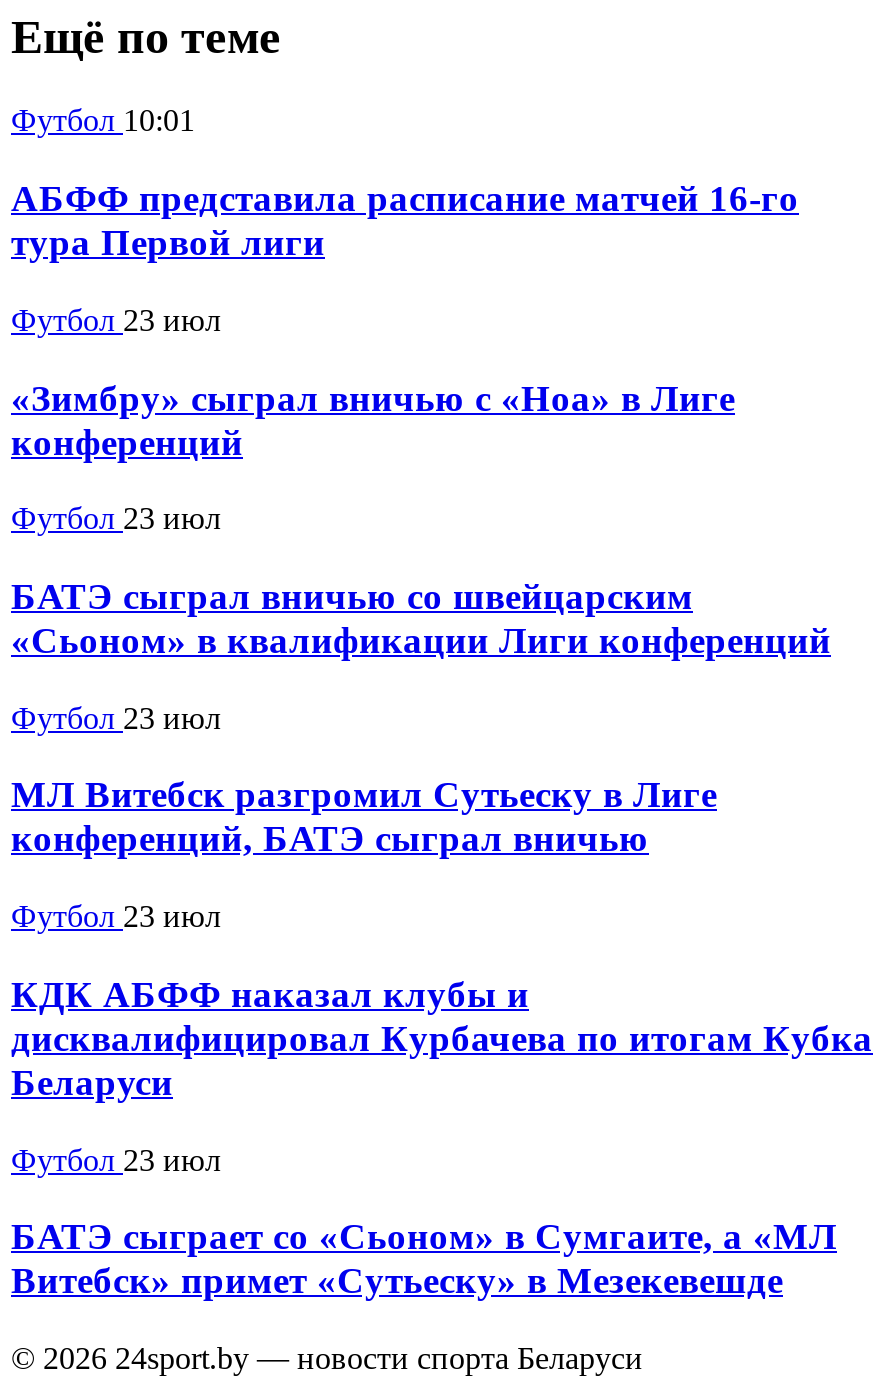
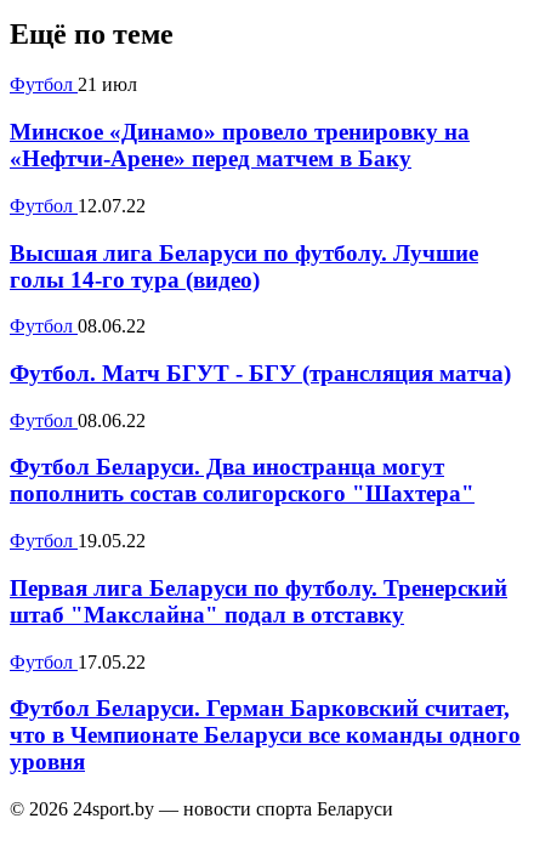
- Футбол 10:01
+ Футбол 21 июл

- АБФФ представила расписание матчей 16-го
- тура Первой лиги
+ Минское «Динамо» провело тренировку на
+ «Нефтчи-Арене» перед матчем в Баку

- Футбол 23 июл
+ Футбол 12.07.22

- «Зимбру» сыграл вничью с «Ноа» в Лиге
- конференций
+ Высшая лига Беларуси по футболу. Лучшие
+ голы 14-го тура (видео)

- Футбол 23 июл
+ Футбол 08.06.22

- БАТЭ сыграл вничью со швейцарским
- «Сьоном» в квалификации Лиги конференций
+ Футбол. Матч БГУТ - БГУ (трансляция матча)

- Футбол 23 июл
+ Футбол 08.06.22

- МЛ Витебск разгромил Сутьеску в Лиге
- конференций, БАТЭ сыграл вничью
+ Футбол Беларуси. Два иностранца могут
+ пополнить состав солигорского "Шахтера"

- Футбол 23 июл
+ Футбол 19.05.22

- КДК АБФФ наказал клубы и
- дисквалифицировал Курбачева по итогам Кубка
- Беларуси
+ Первая лига Беларуси по футболу. Тренерский
+ штаб "Макслайна" подал в отставку

- Футбол 23 июл
+ Футбол 17.05.22

- БАТЭ сыграет со «Сьоном» в Сумгаите, а «МЛ
- Витебск» примет «Сутьеску» в Мезекевешде
+ Футбол Беларуси. Герман Барковский считает,
+ что в Чемпионате Беларуси все команды одного
+ уровня
